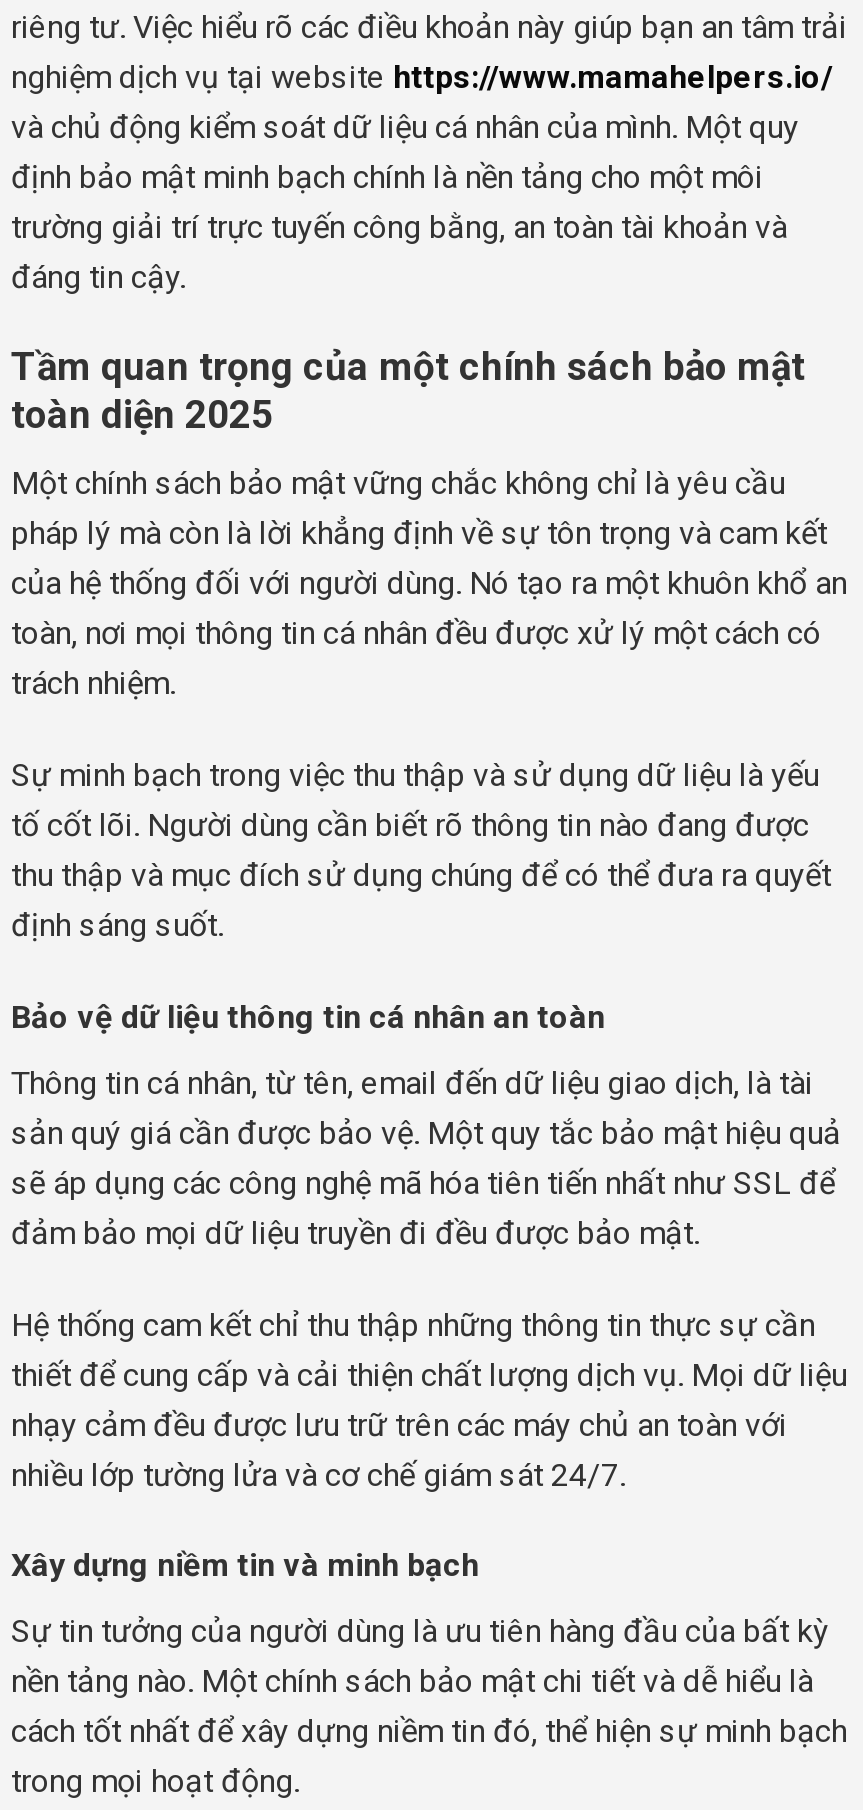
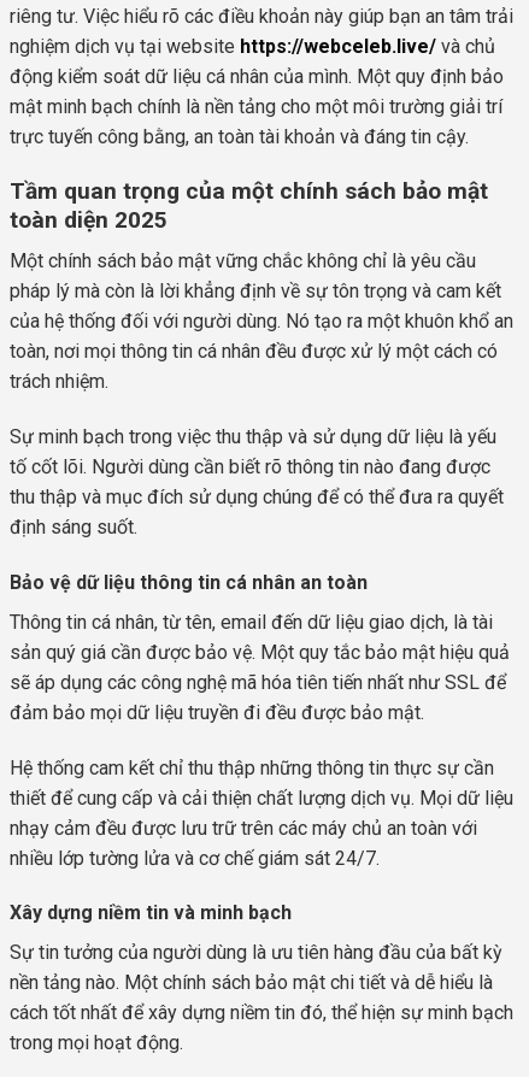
- nghiệm dịch vụ tại website https://www.mamahelpers.io/
- và chủ động kiểm soát dữ liệu cá nhân của mình. Một quy
- định bảo mật minh bạch chính là nền tảng cho một môi
- trường giải trí trực tuyến công bằng, an toàn tài khoản và
- đáng tin cậy.
+ nghiệm dịch vụ tại website https://webceleb.live/ và chủ
+ động kiểm soát dữ liệu cá nhân của mình. Một quy định bảo
+ mật minh bạch chính là nền tảng cho một môi trường giải trí
+ trực tuyến công bằng, an toàn tài khoản và đáng tin cậy.
